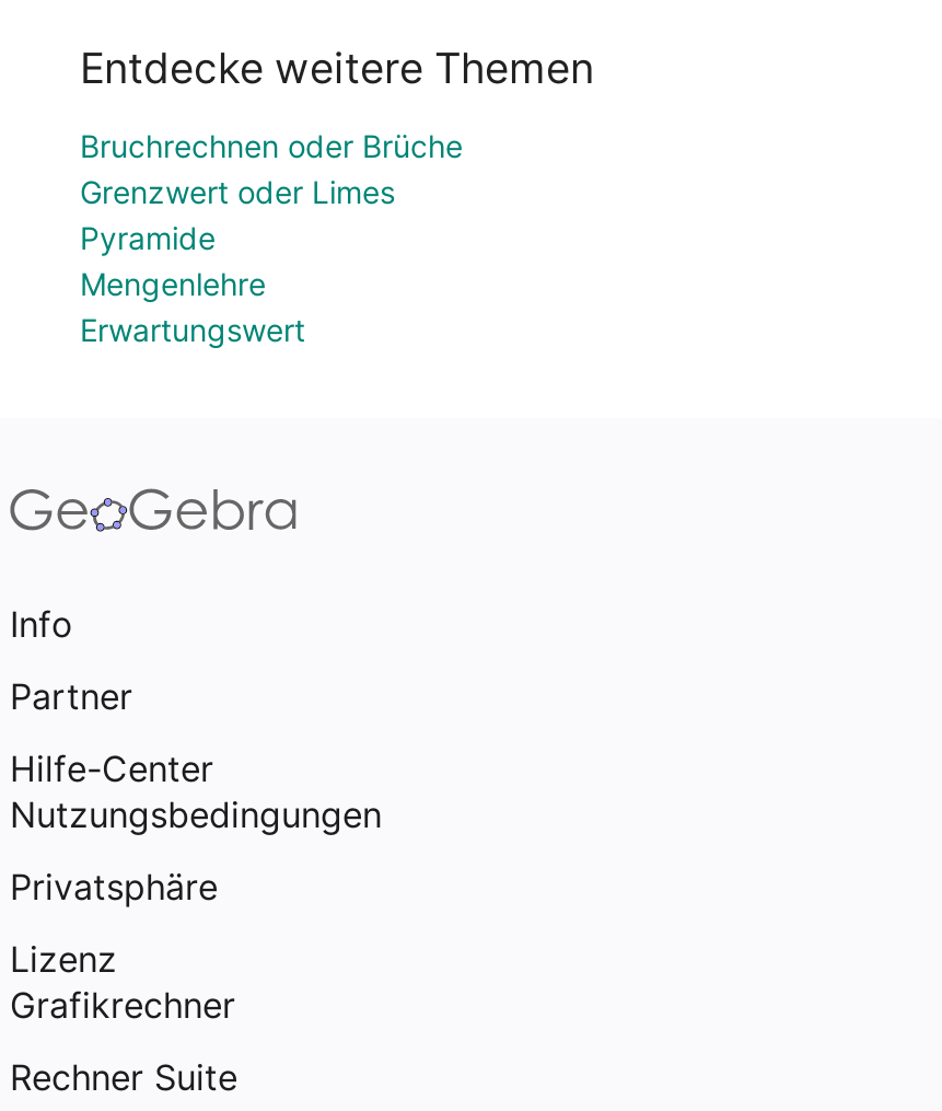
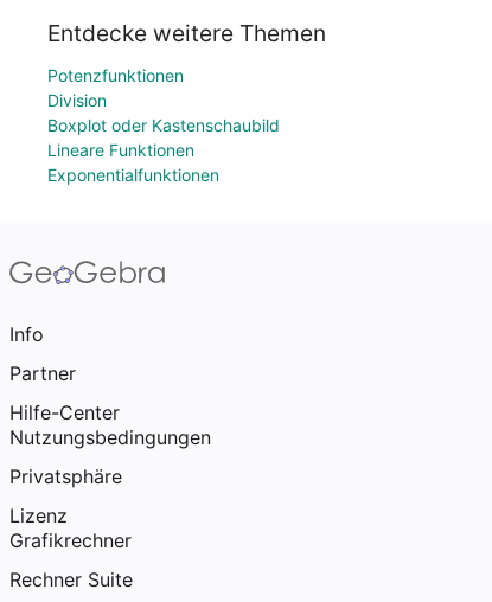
- Bruchrechnen oder Brüche
- Grenzwert oder Limes
- Pyramide
- Mengenlehre
- Erwartungswert
+ Potenzfunktionen
+ Division
+ Boxplot oder Kastenschaubild
+ Lineare Funktionen
+ Exponentialfunktionen
